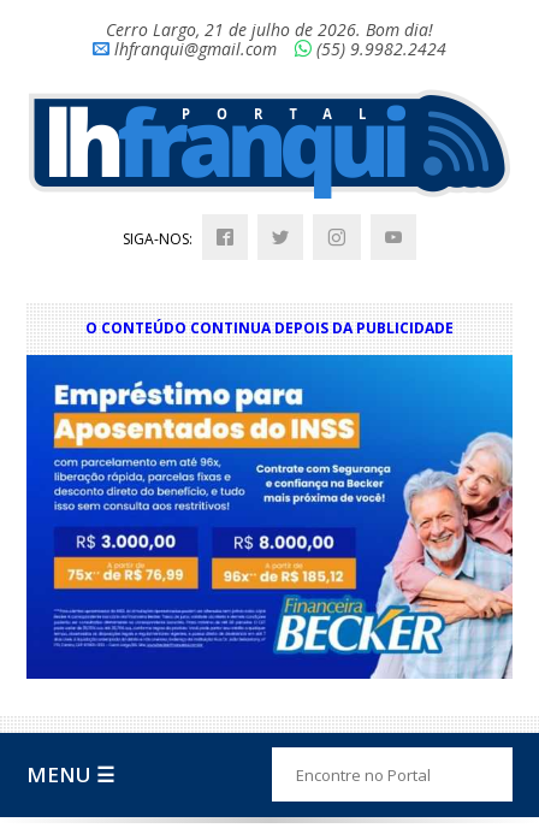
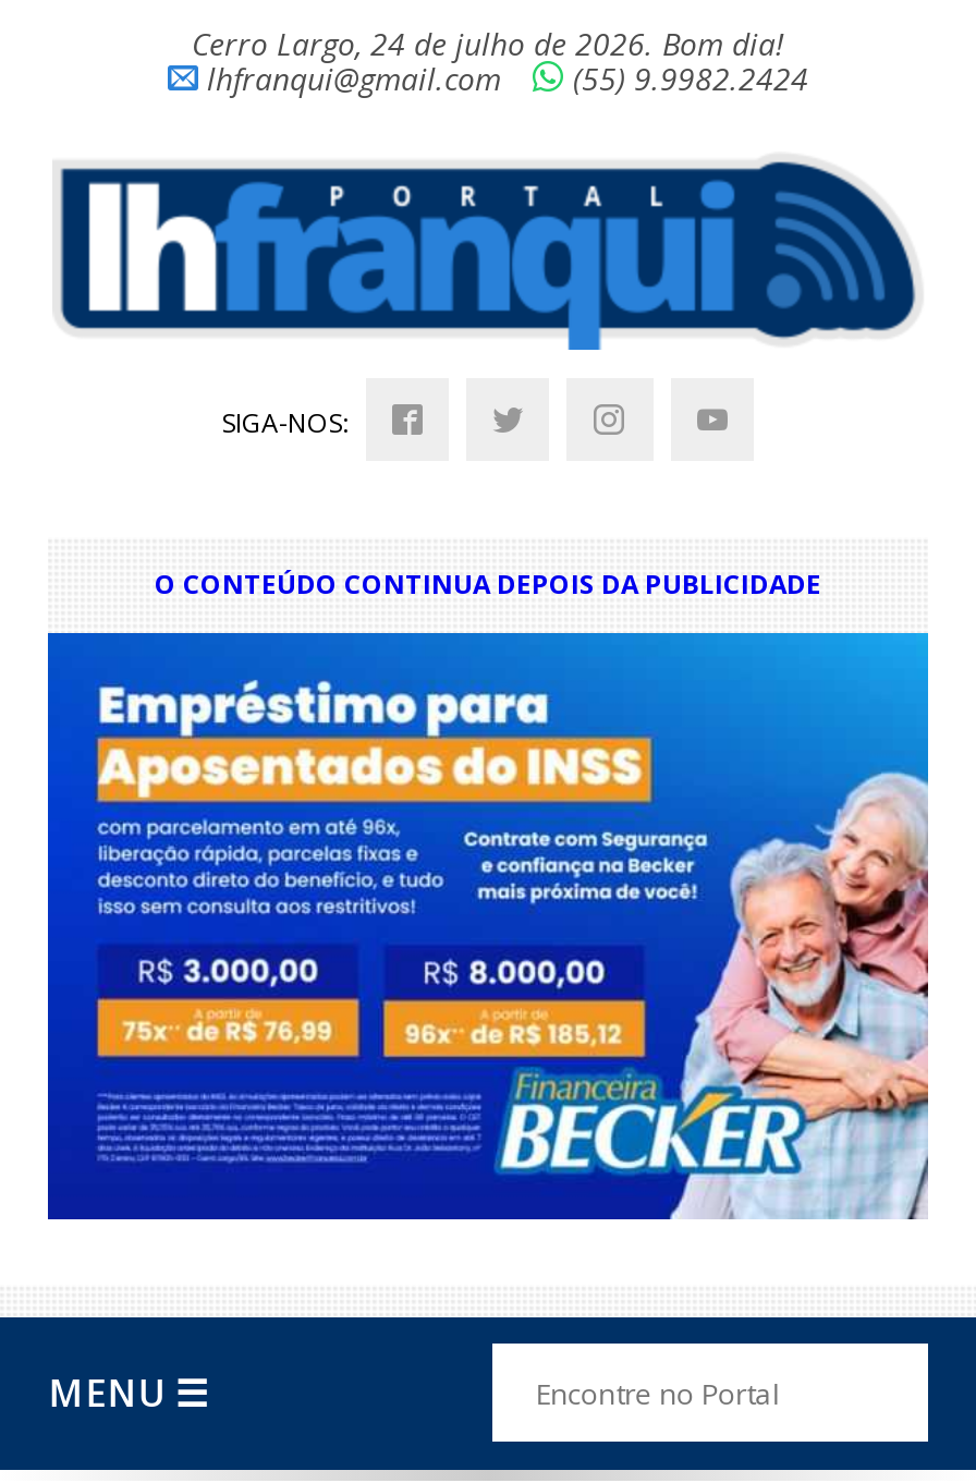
- Cerro Largo, 21 de julho de 2026. Bom dia!
+ Cerro Largo, 24 de julho de 2026. Bom dia!
